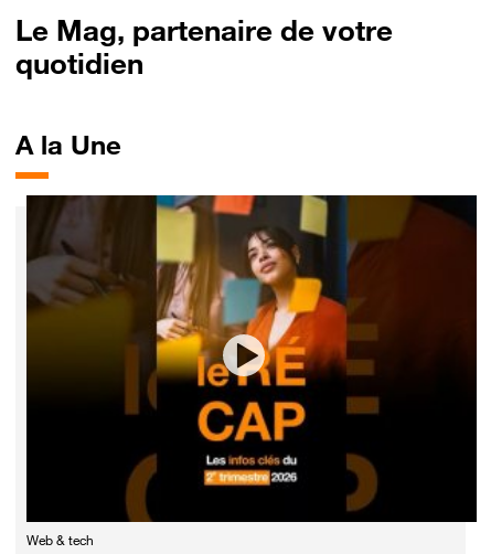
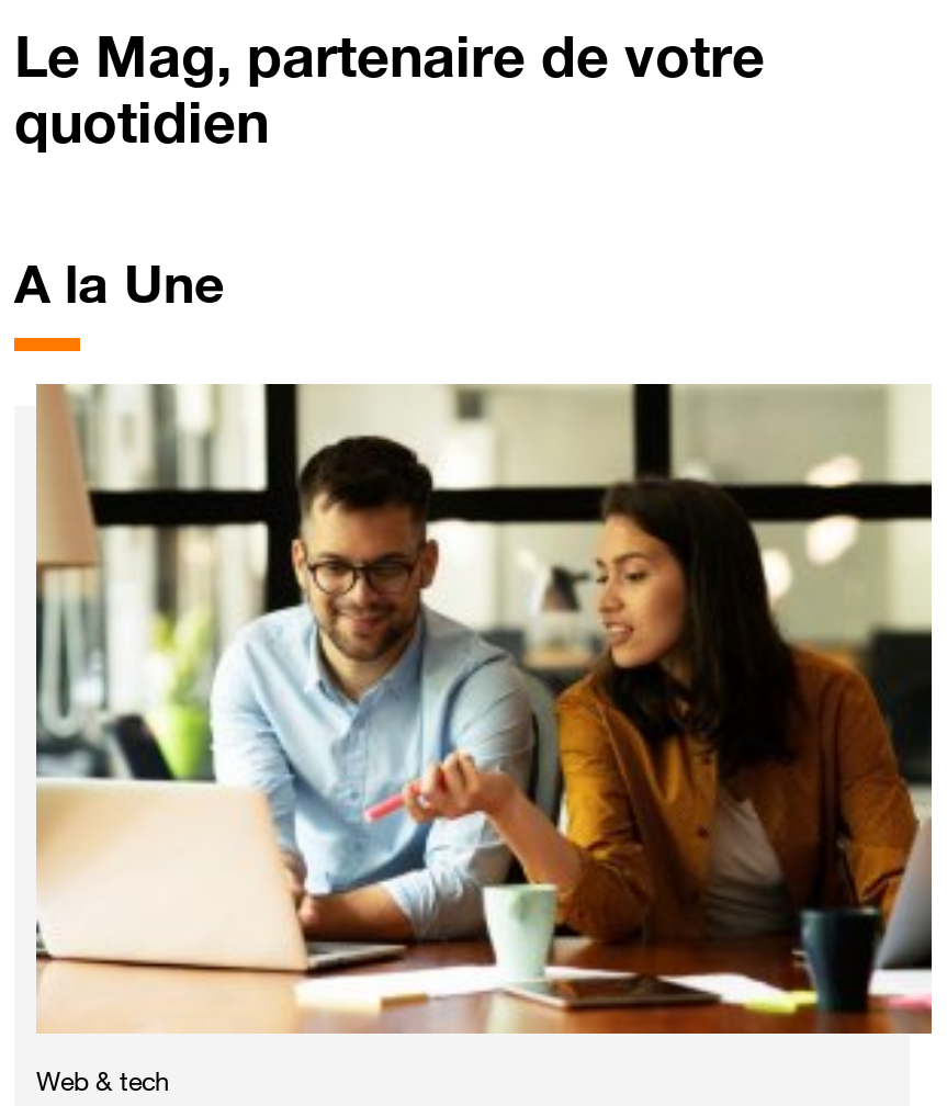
- [image]
+ [image]
